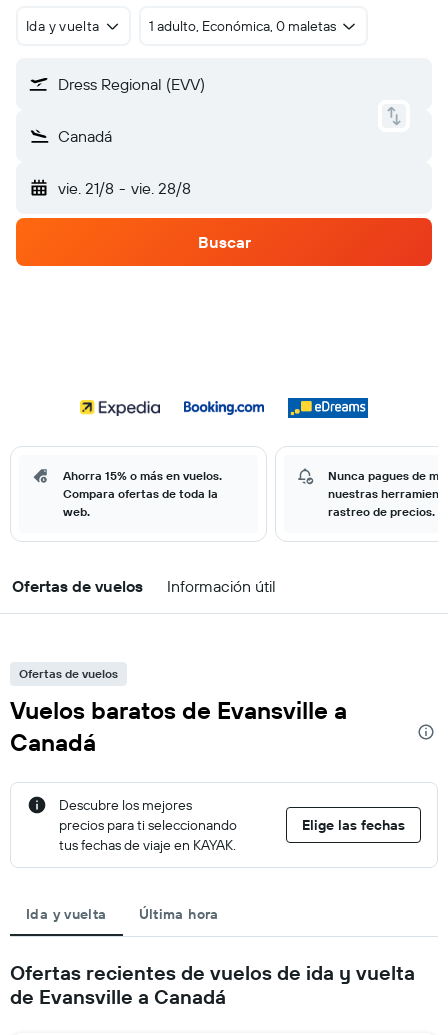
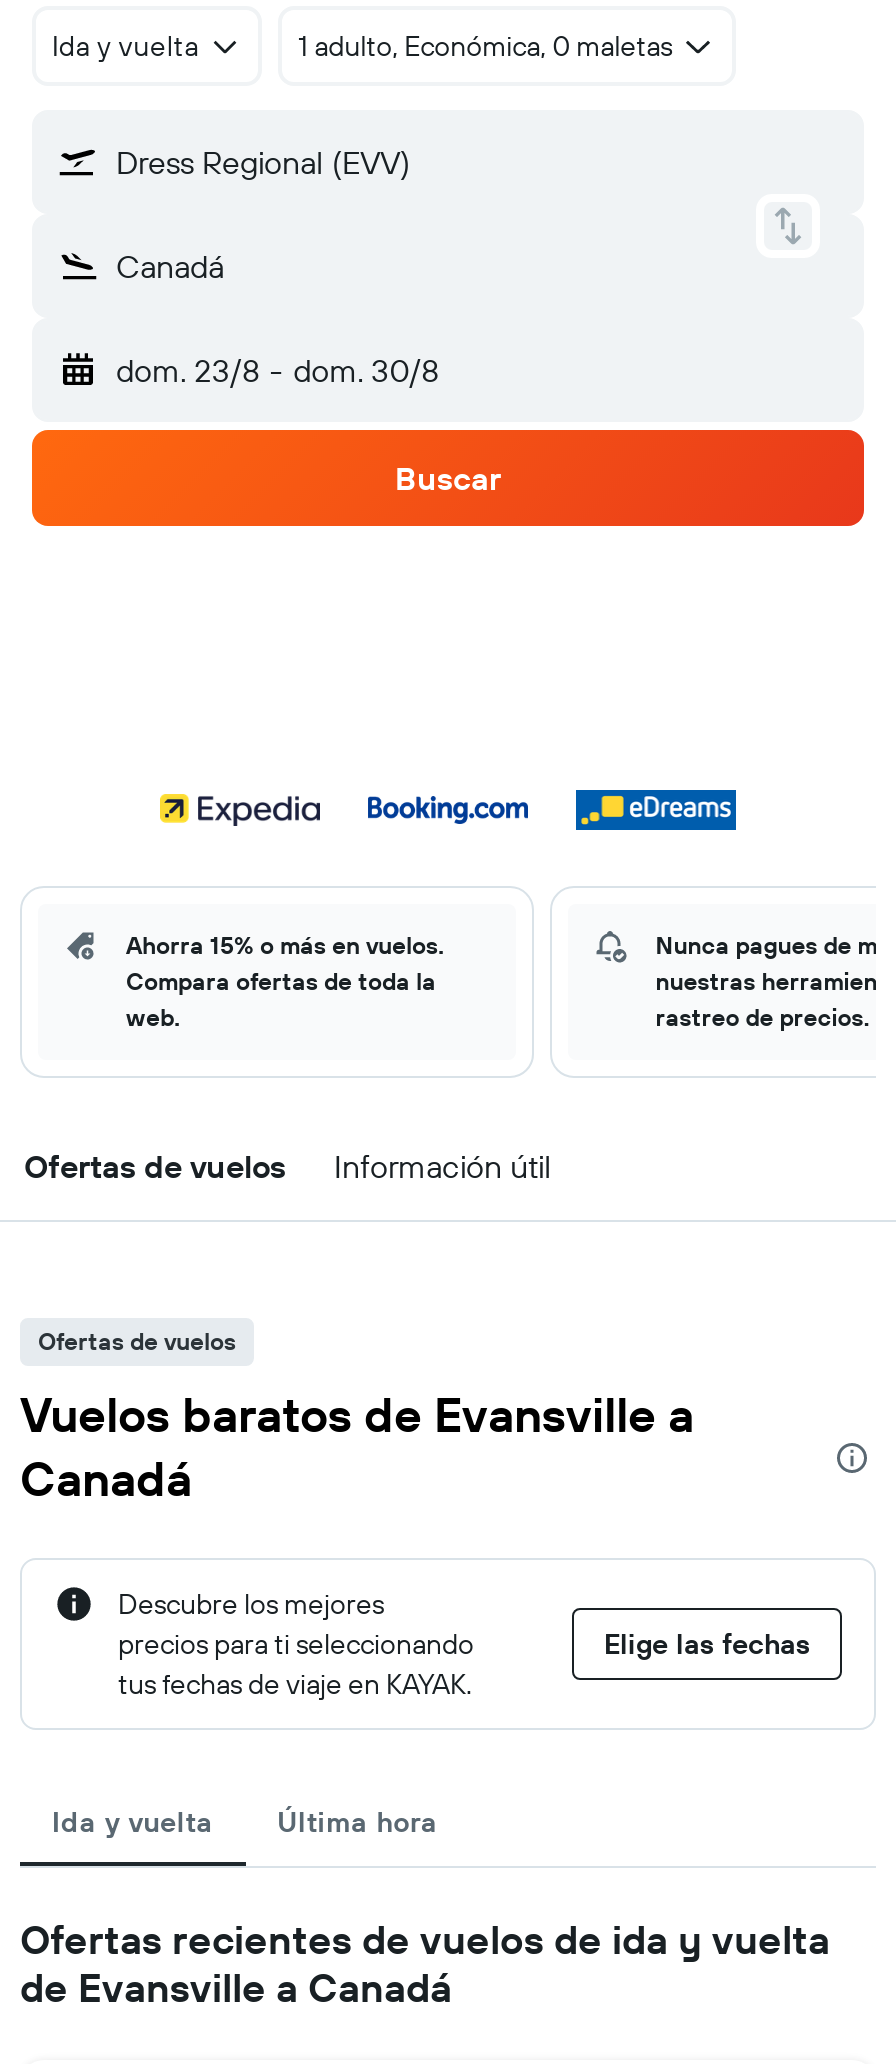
- vie. 21/8 - vie. 28/8
+ dom. 23/8 - dom. 30/8
